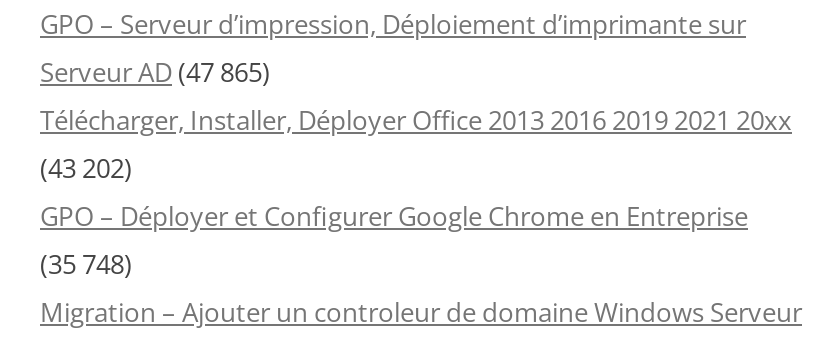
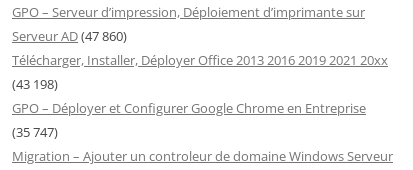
- Serveur AD (47 865)
+ Serveur AD (47 860)

- (43 202)
+ (43 198)

- (35 748)
+ (35 747)
